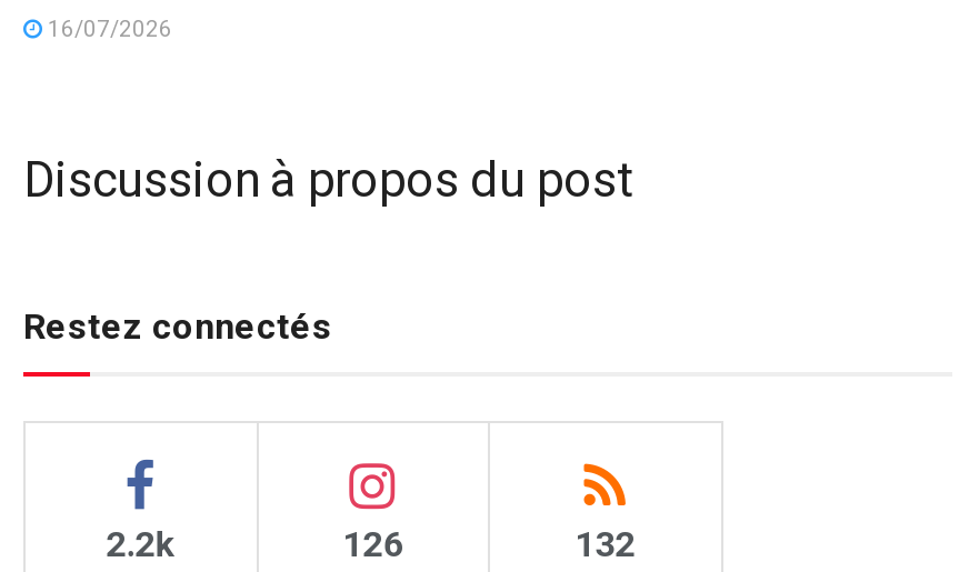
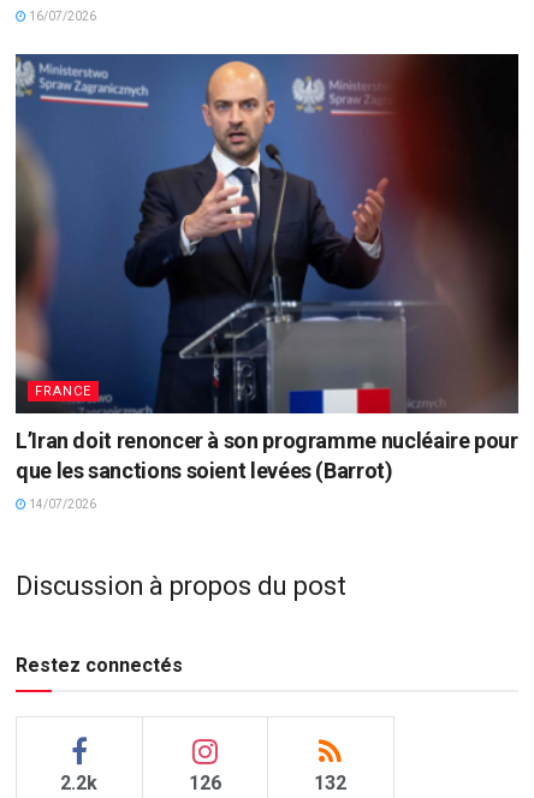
+ [image]
+ FRANCE
+ L’Iran doit renoncer à son programme nucléaire pour
+ que les sanctions soient levées (Barrot)
+ 14/07/2026
